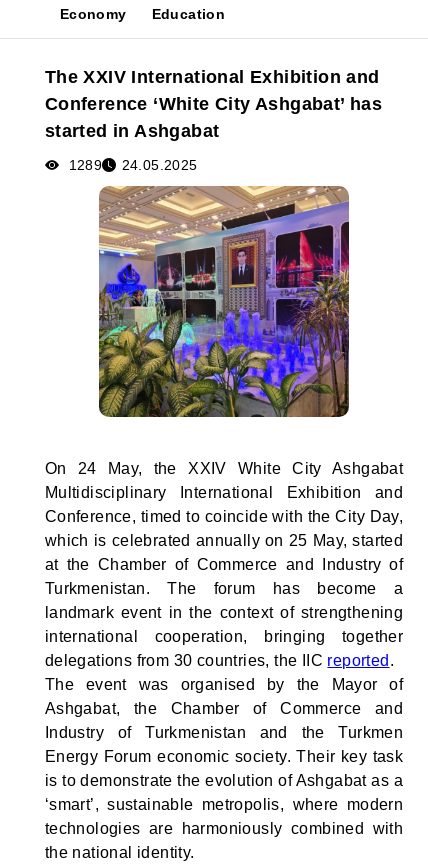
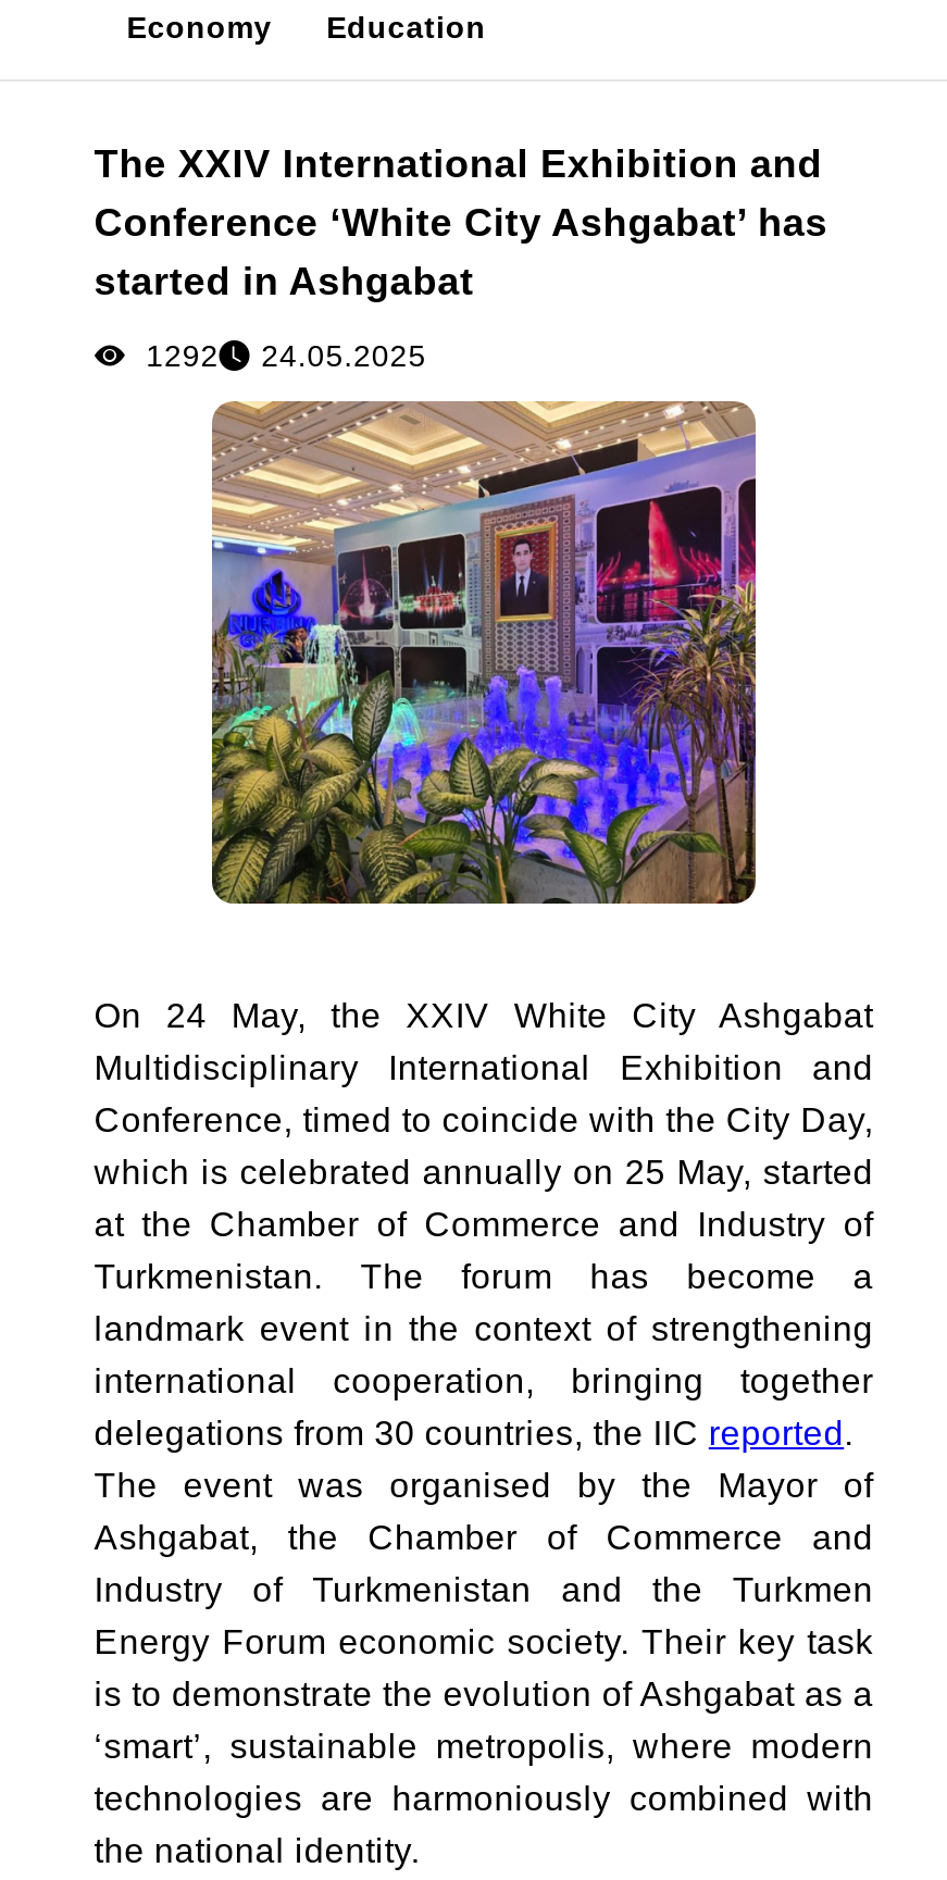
- 1289 24.05.2025
+ 1292 24.05.2025
